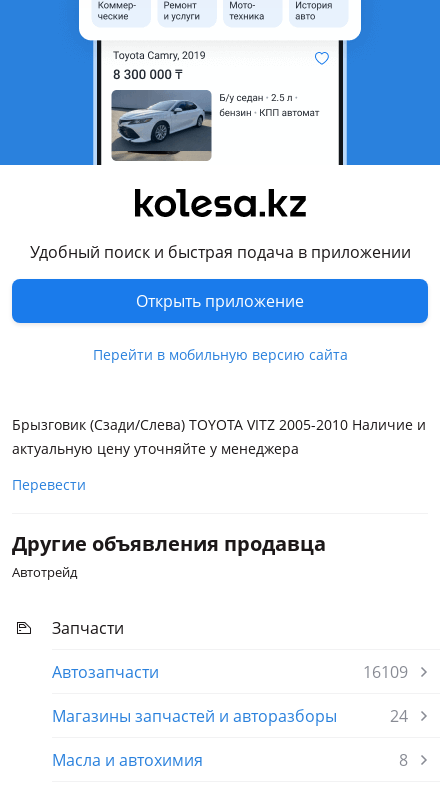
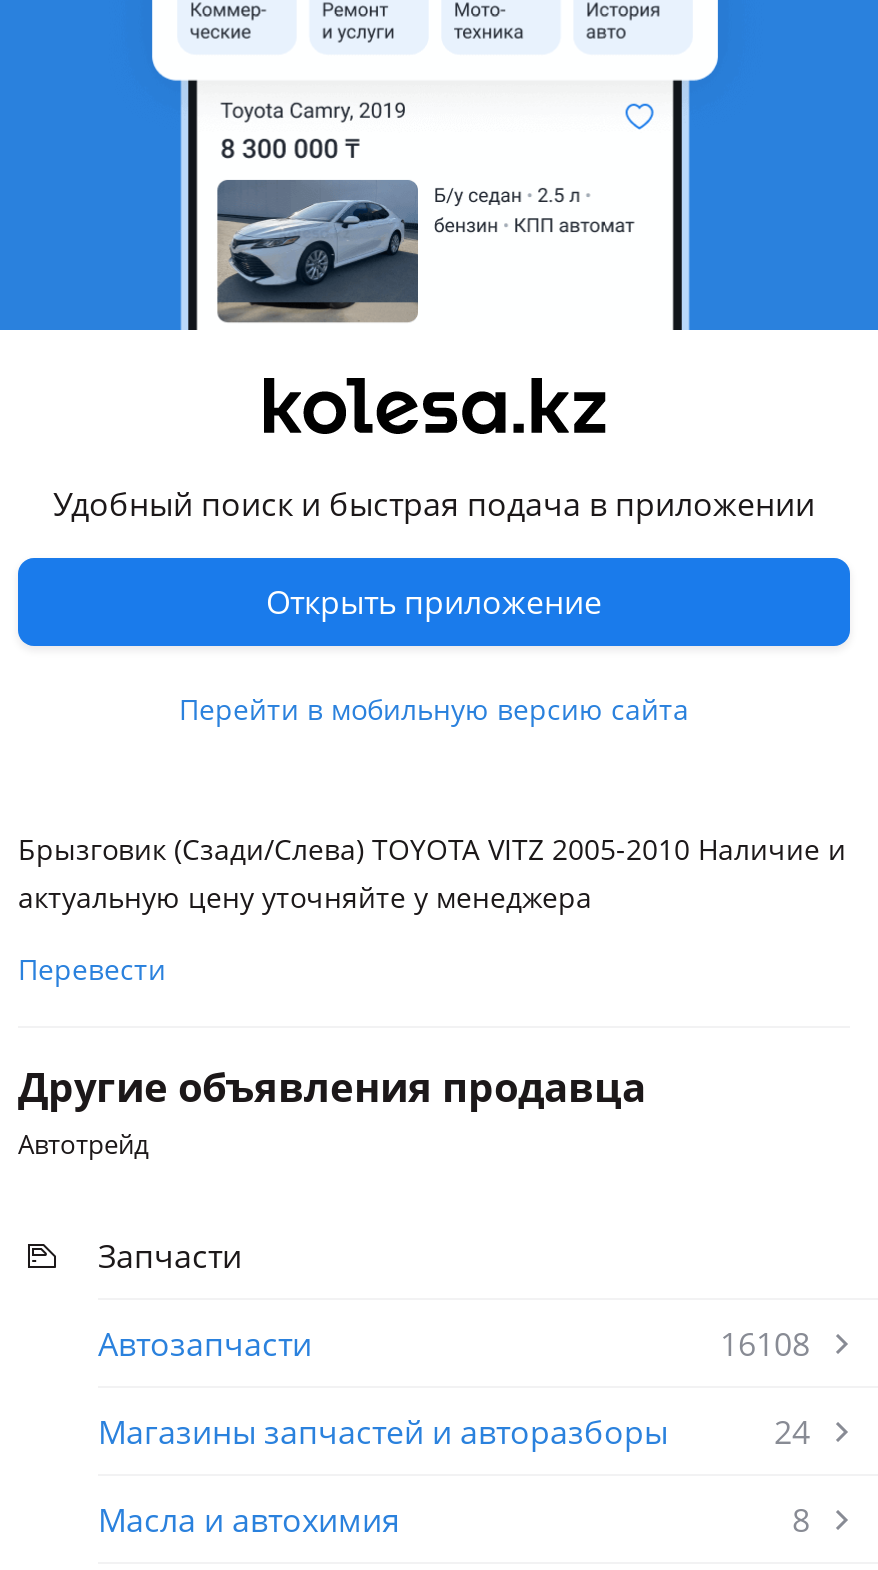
- 16109
+ 16108
